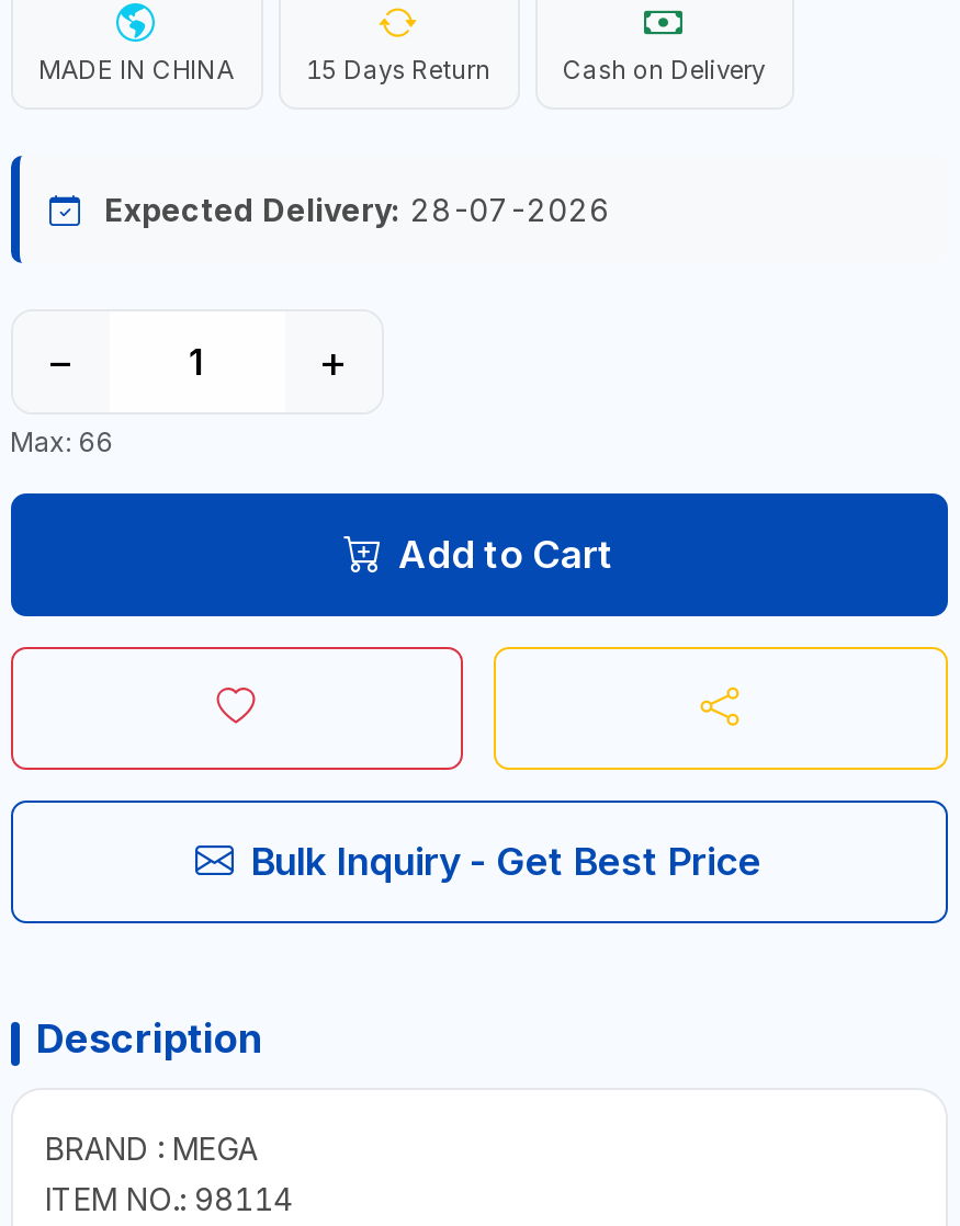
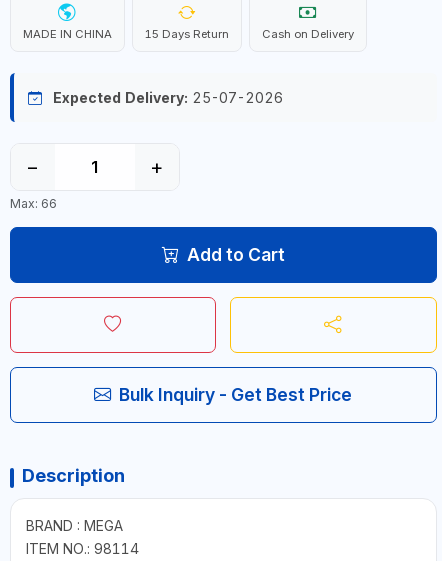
- Expected Delivery: 28-07-2026
+ Expected Delivery: 25-07-2026
